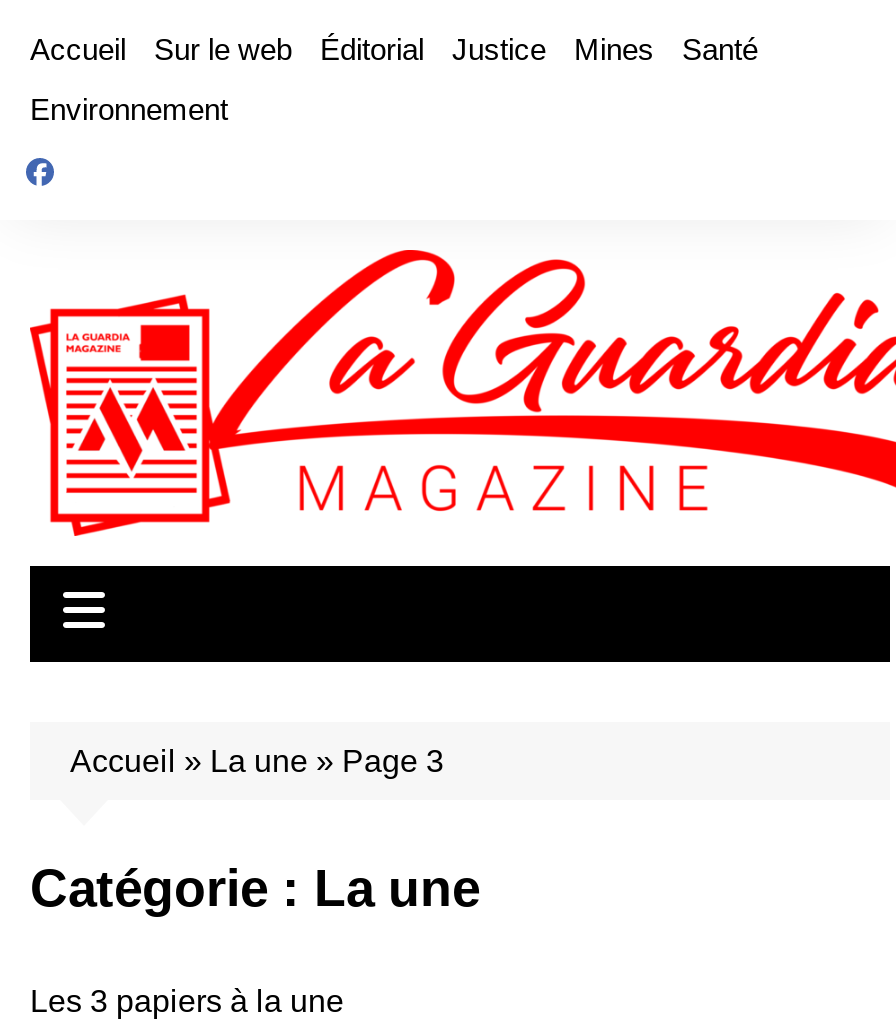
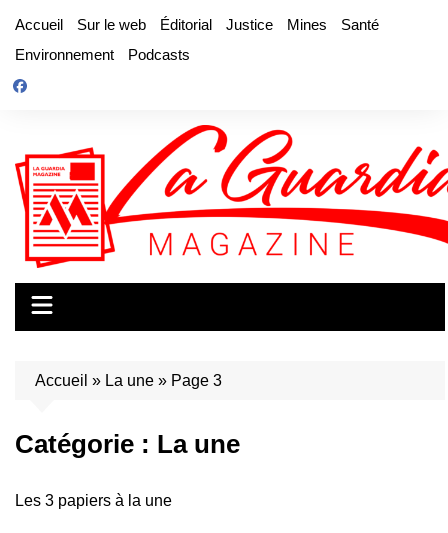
+ Podcasts
